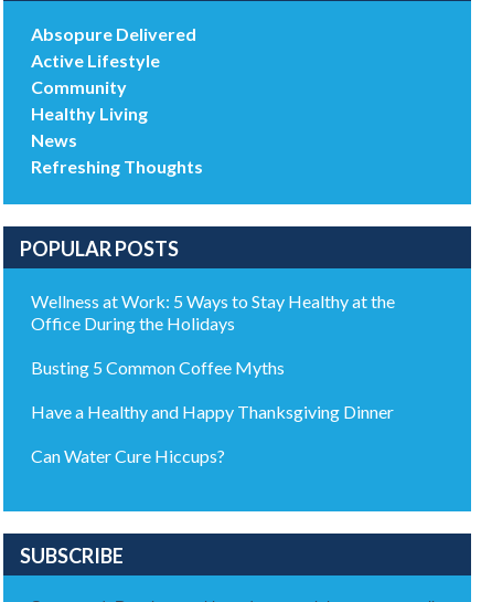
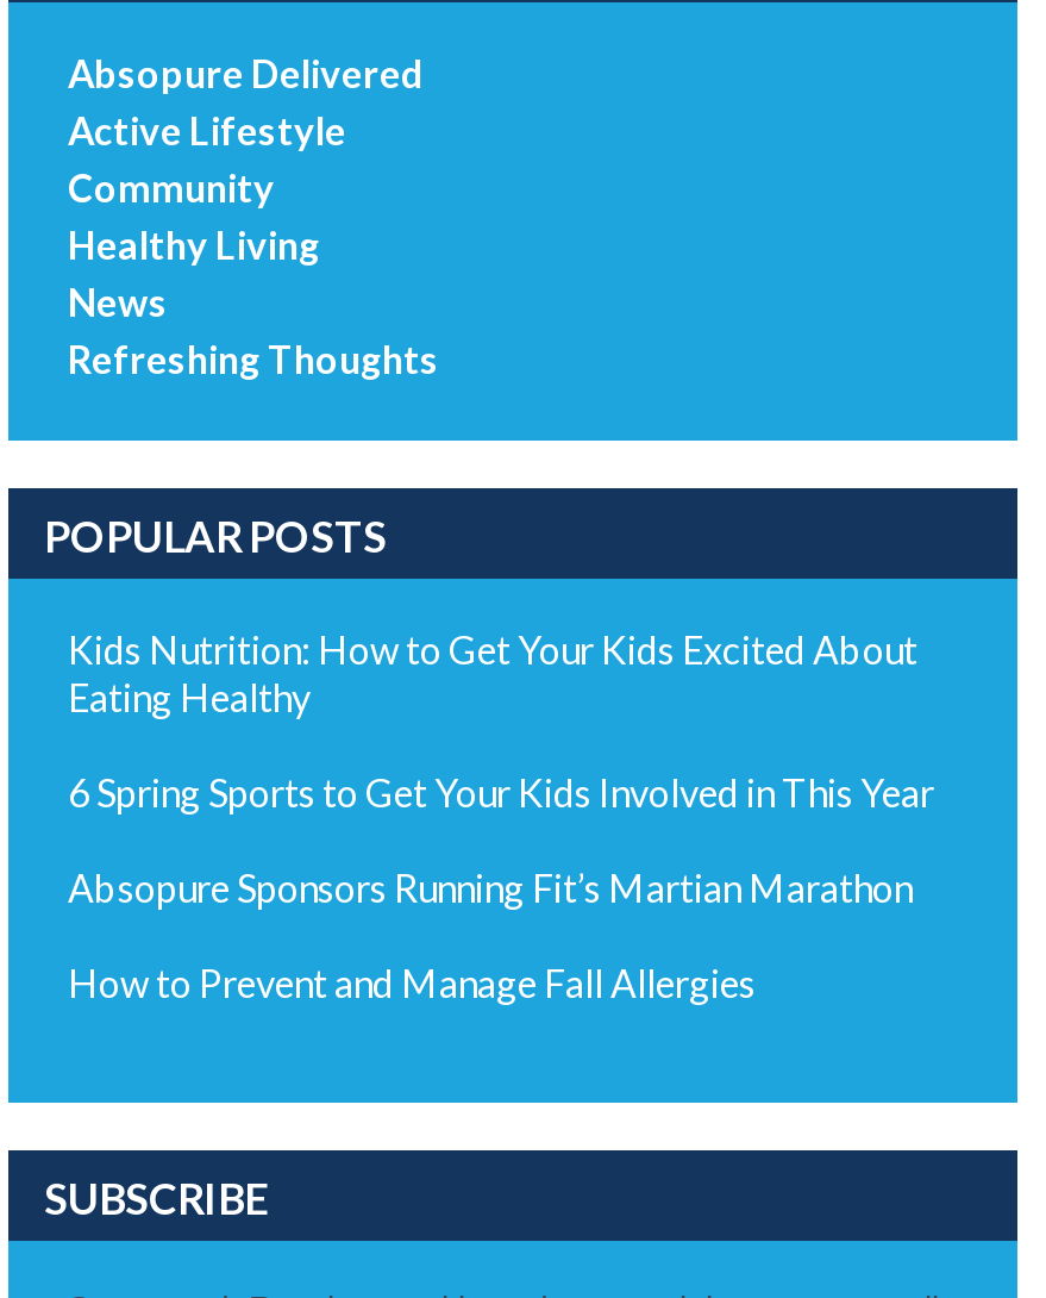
- Wellness at Work: 5 Ways to Stay Healthy at the
- Office During the Holidays
+ Kids Nutrition: How to Get Your Kids Excited About
+ Eating Healthy

- Busting 5 Common Coffee Myths
+ 6 Spring Sports to Get Your Kids Involved in This Year

- Have a Healthy and Happy Thanksgiving Dinner
+ Absopure Sponsors Running Fit’s Martian Marathon

- Can Water Cure Hiccups?
+ How to Prevent and Manage Fall Allergies
